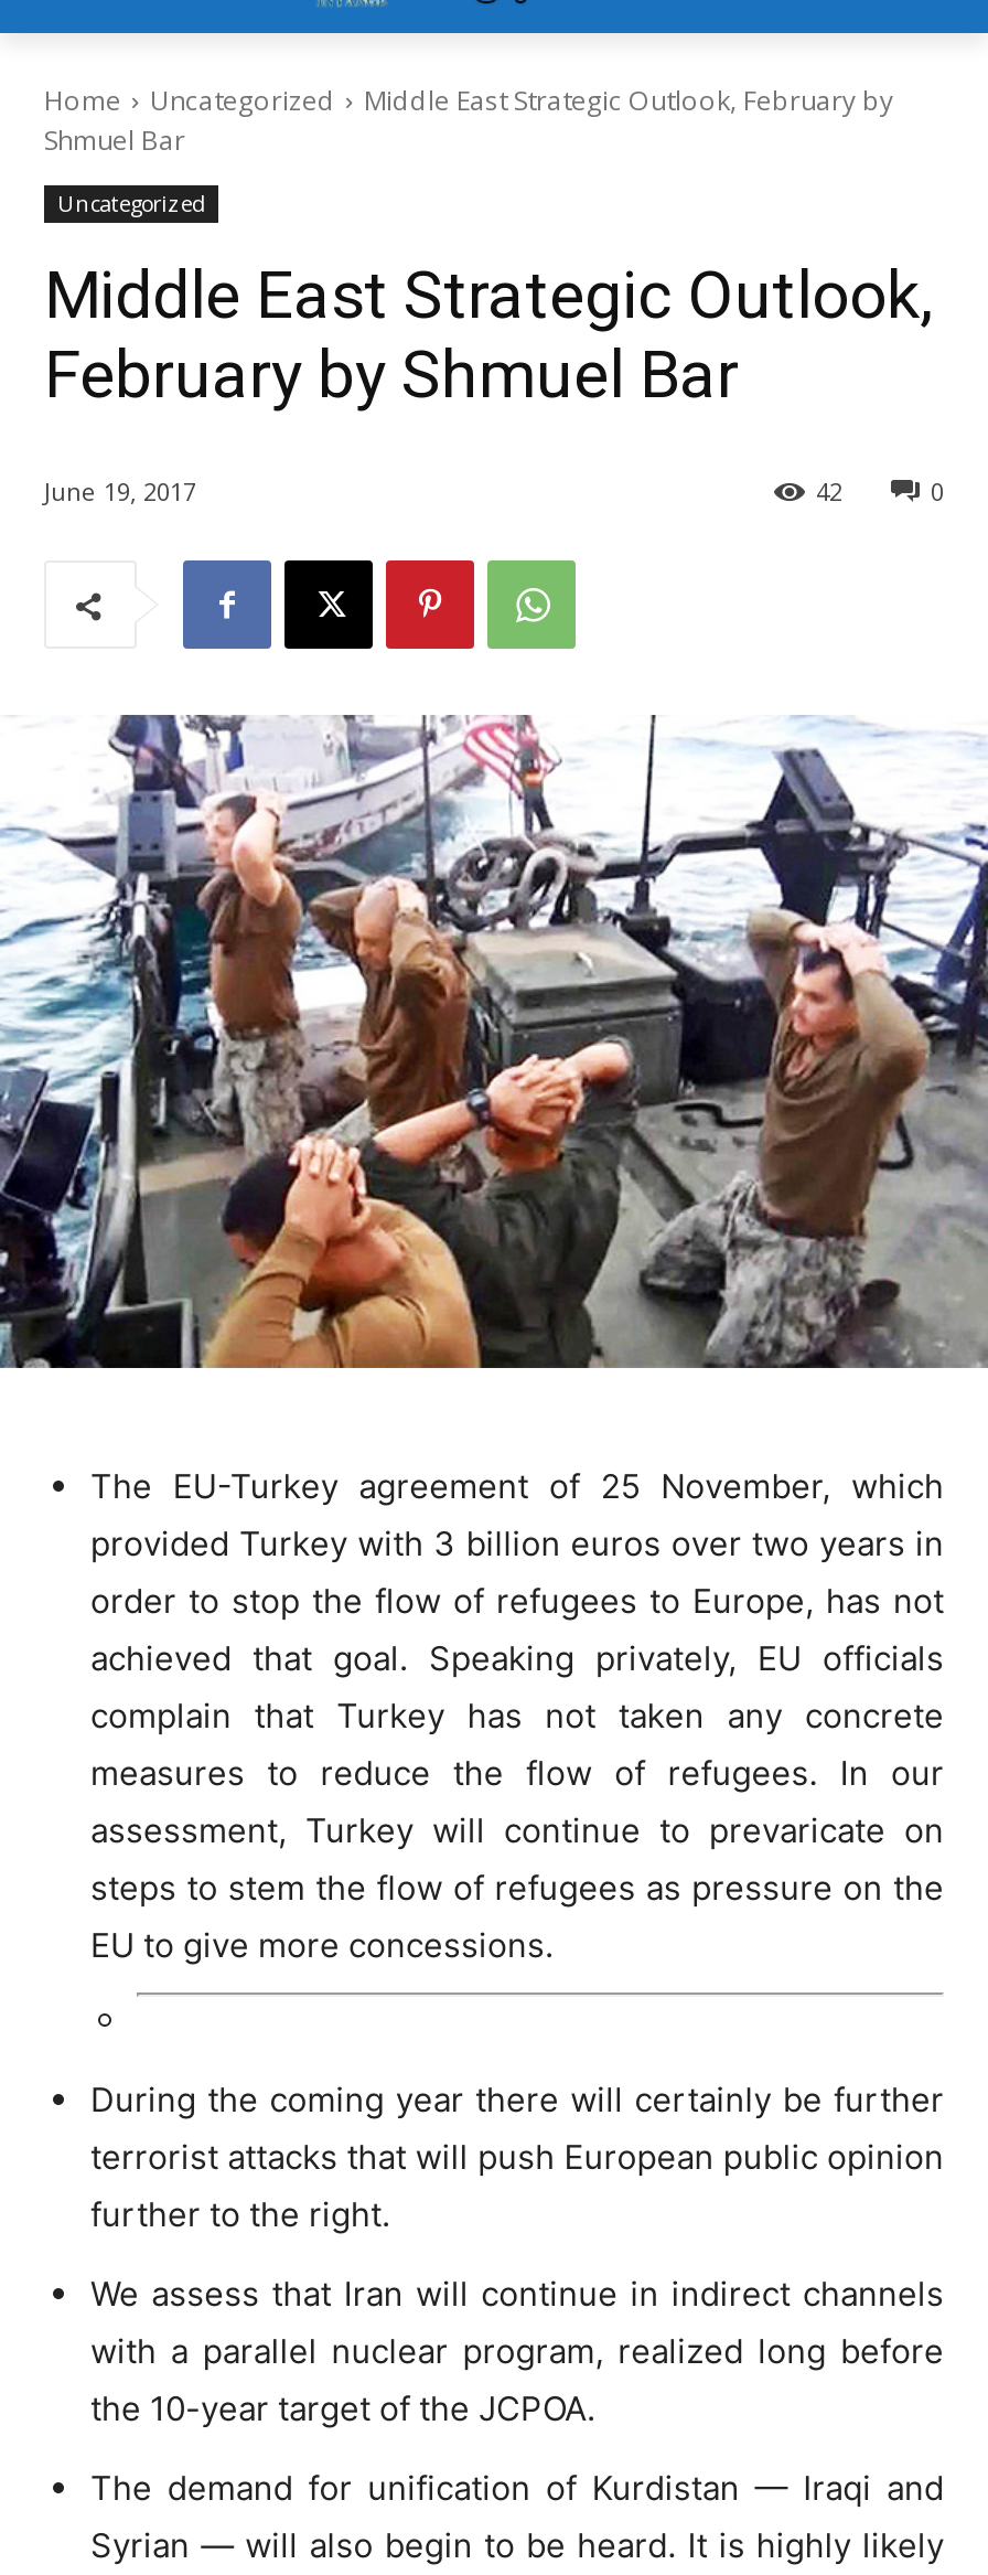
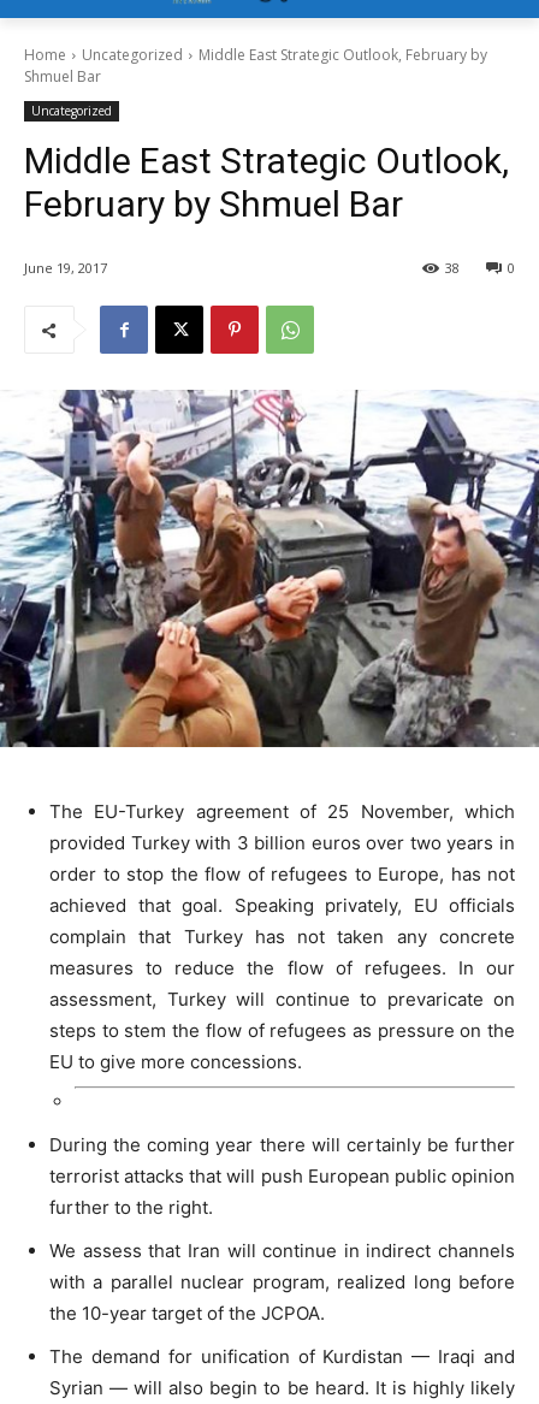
- 42
+ 38
